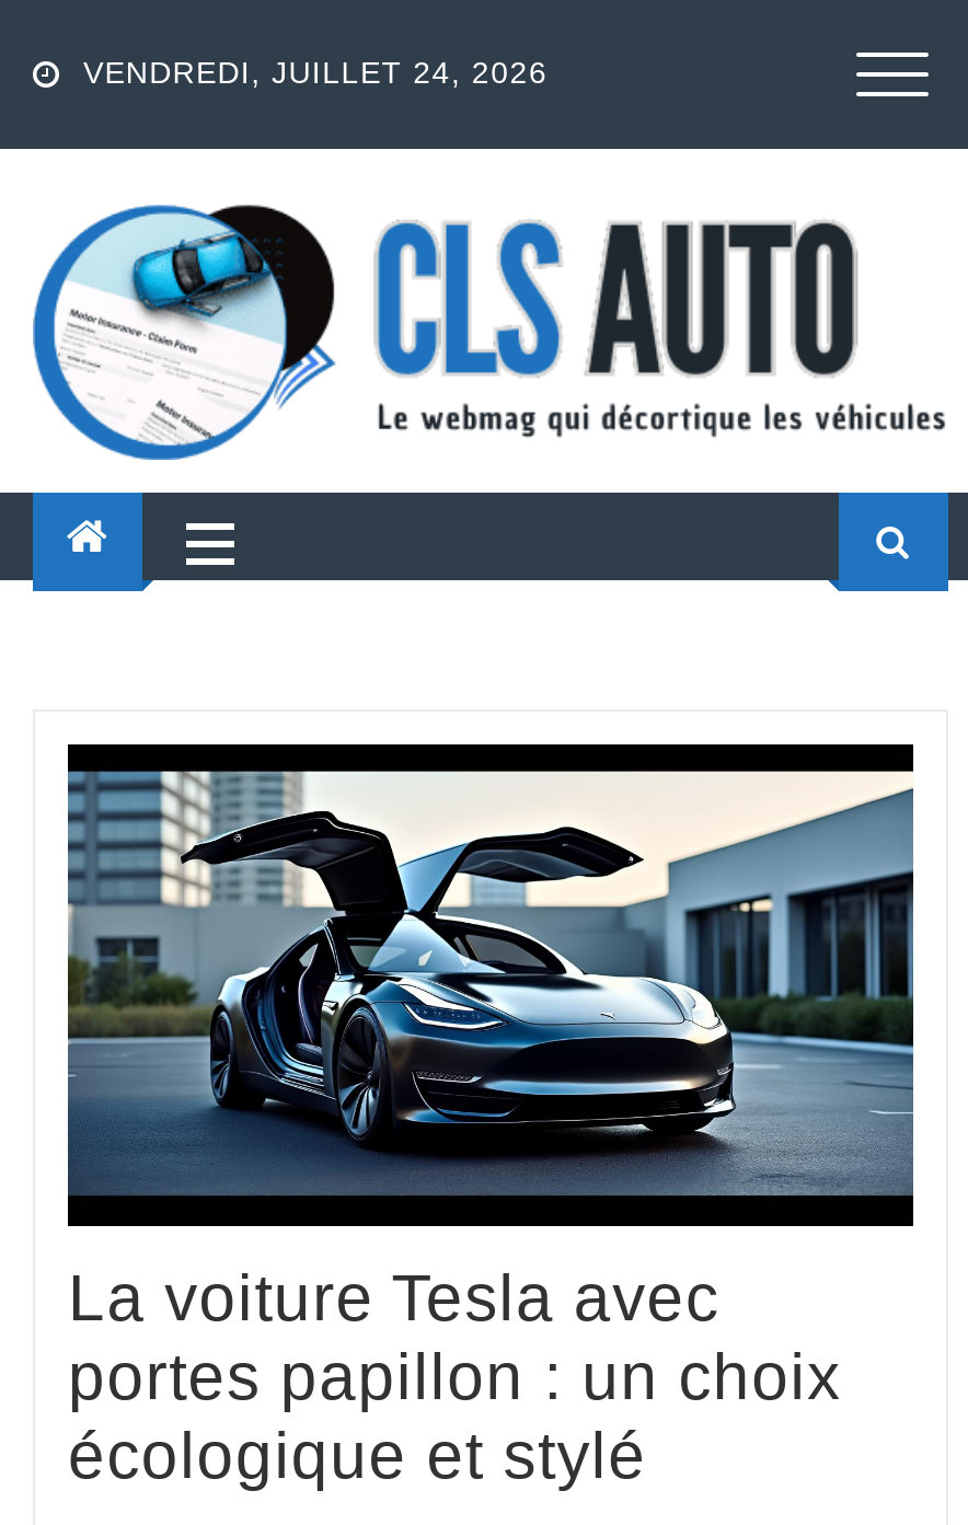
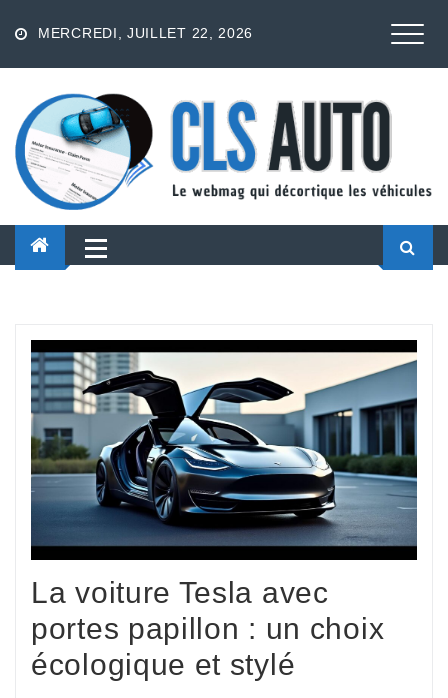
- VENDREDI, JUILLET 24, 2026
+ MERCREDI, JUILLET 22, 2026
